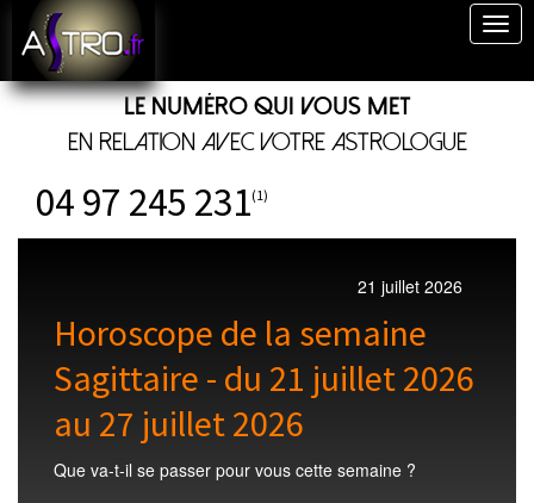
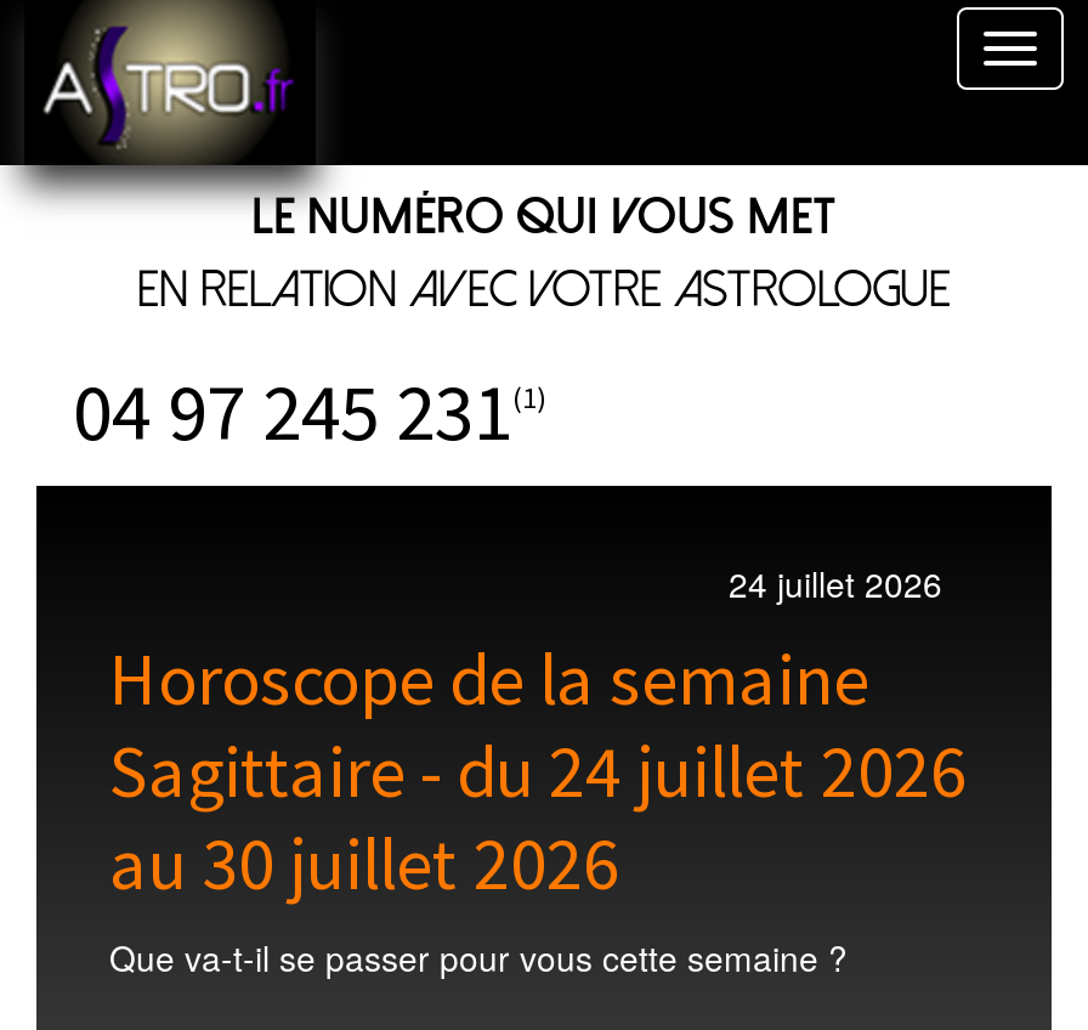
- 21 juillet 2026
+ 24 juillet 2026

- Sagittaire - du 21 juillet 2026
+ Sagittaire - du 24 juillet 2026

- au 27 juillet 2026
+ au 30 juillet 2026
